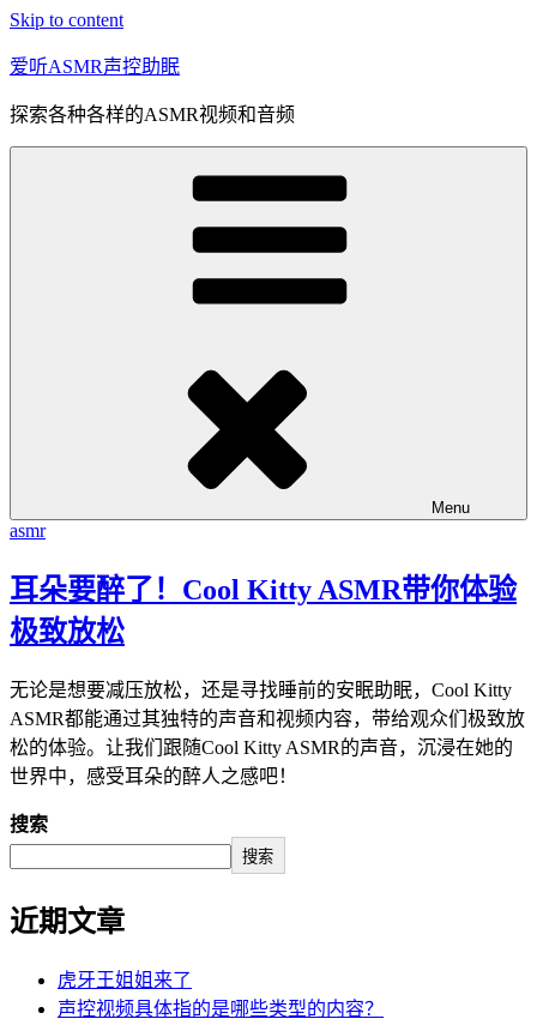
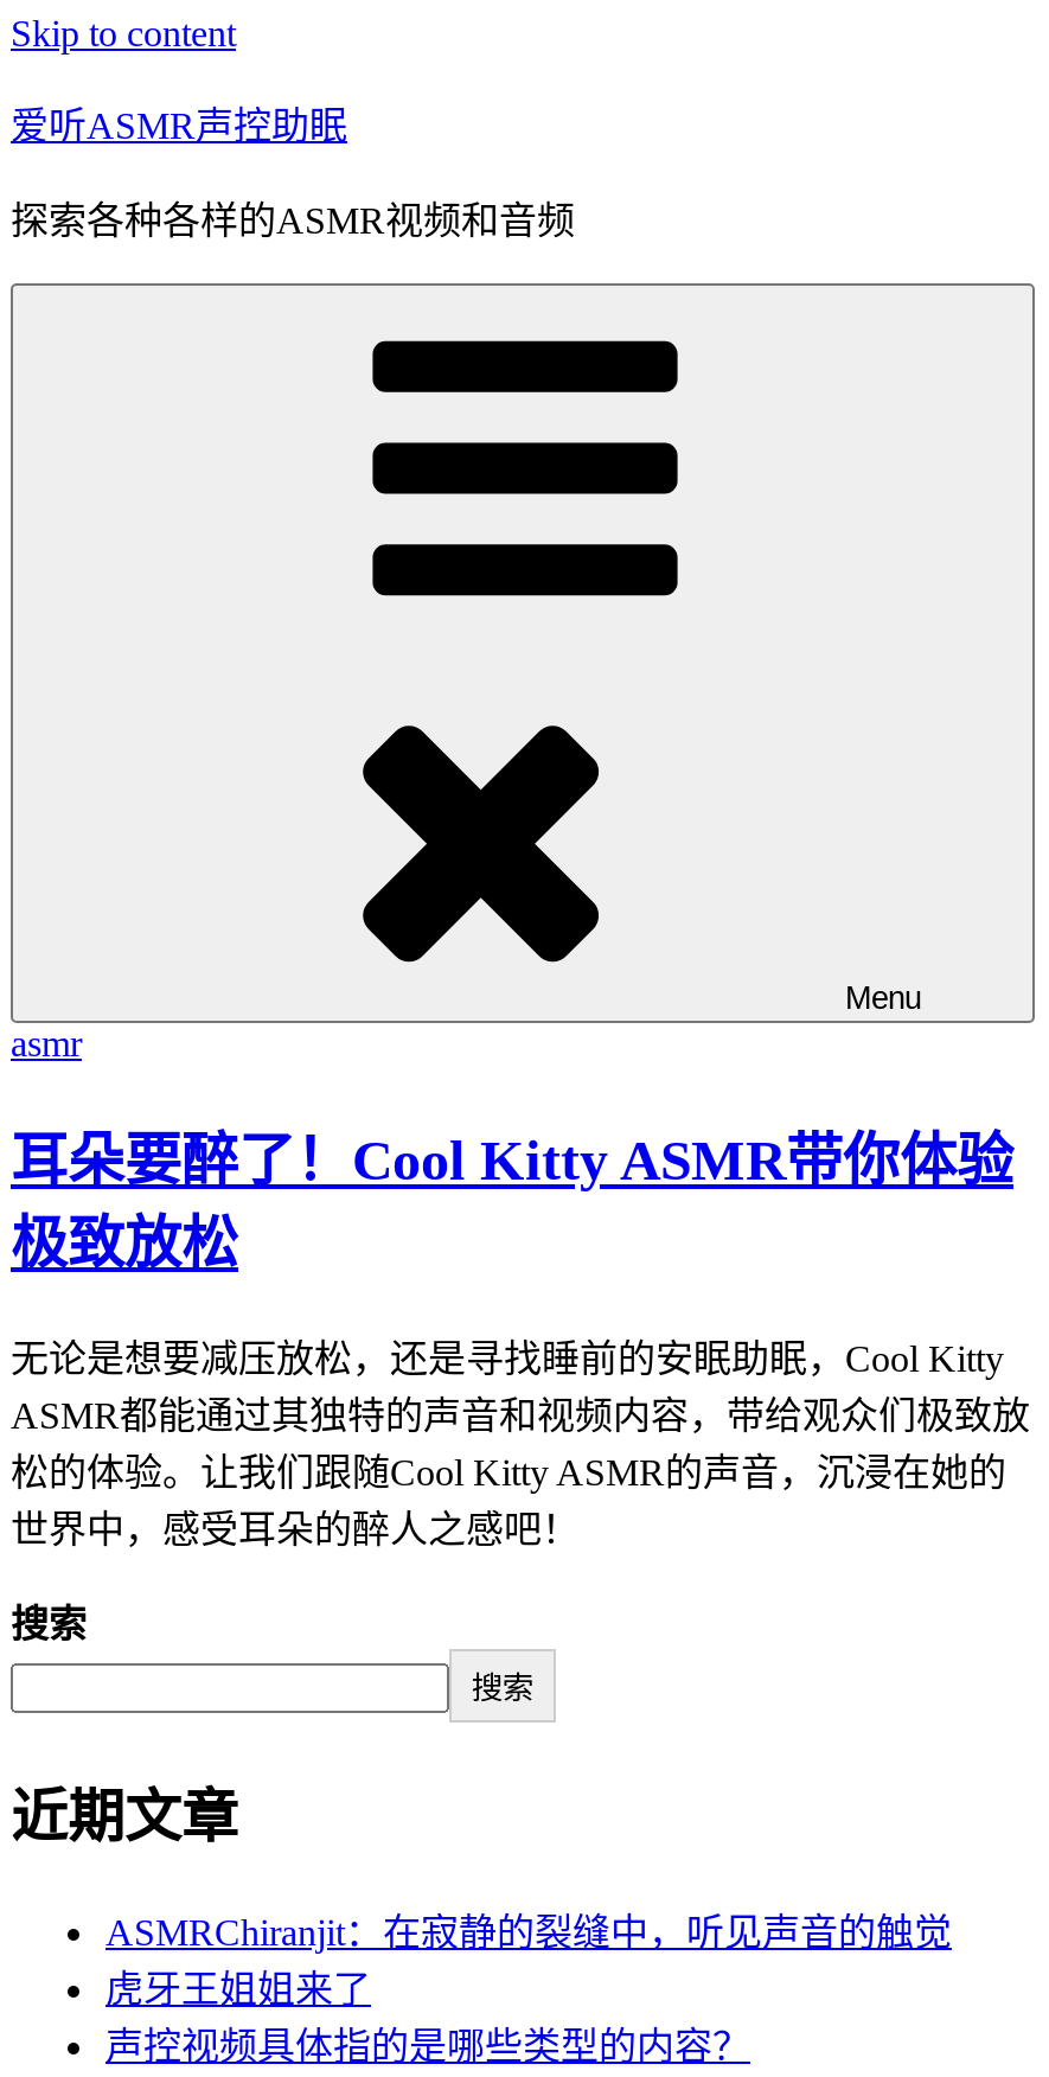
+ ASMRChiranjit：在寂静的裂缝中，听见声音的触觉
